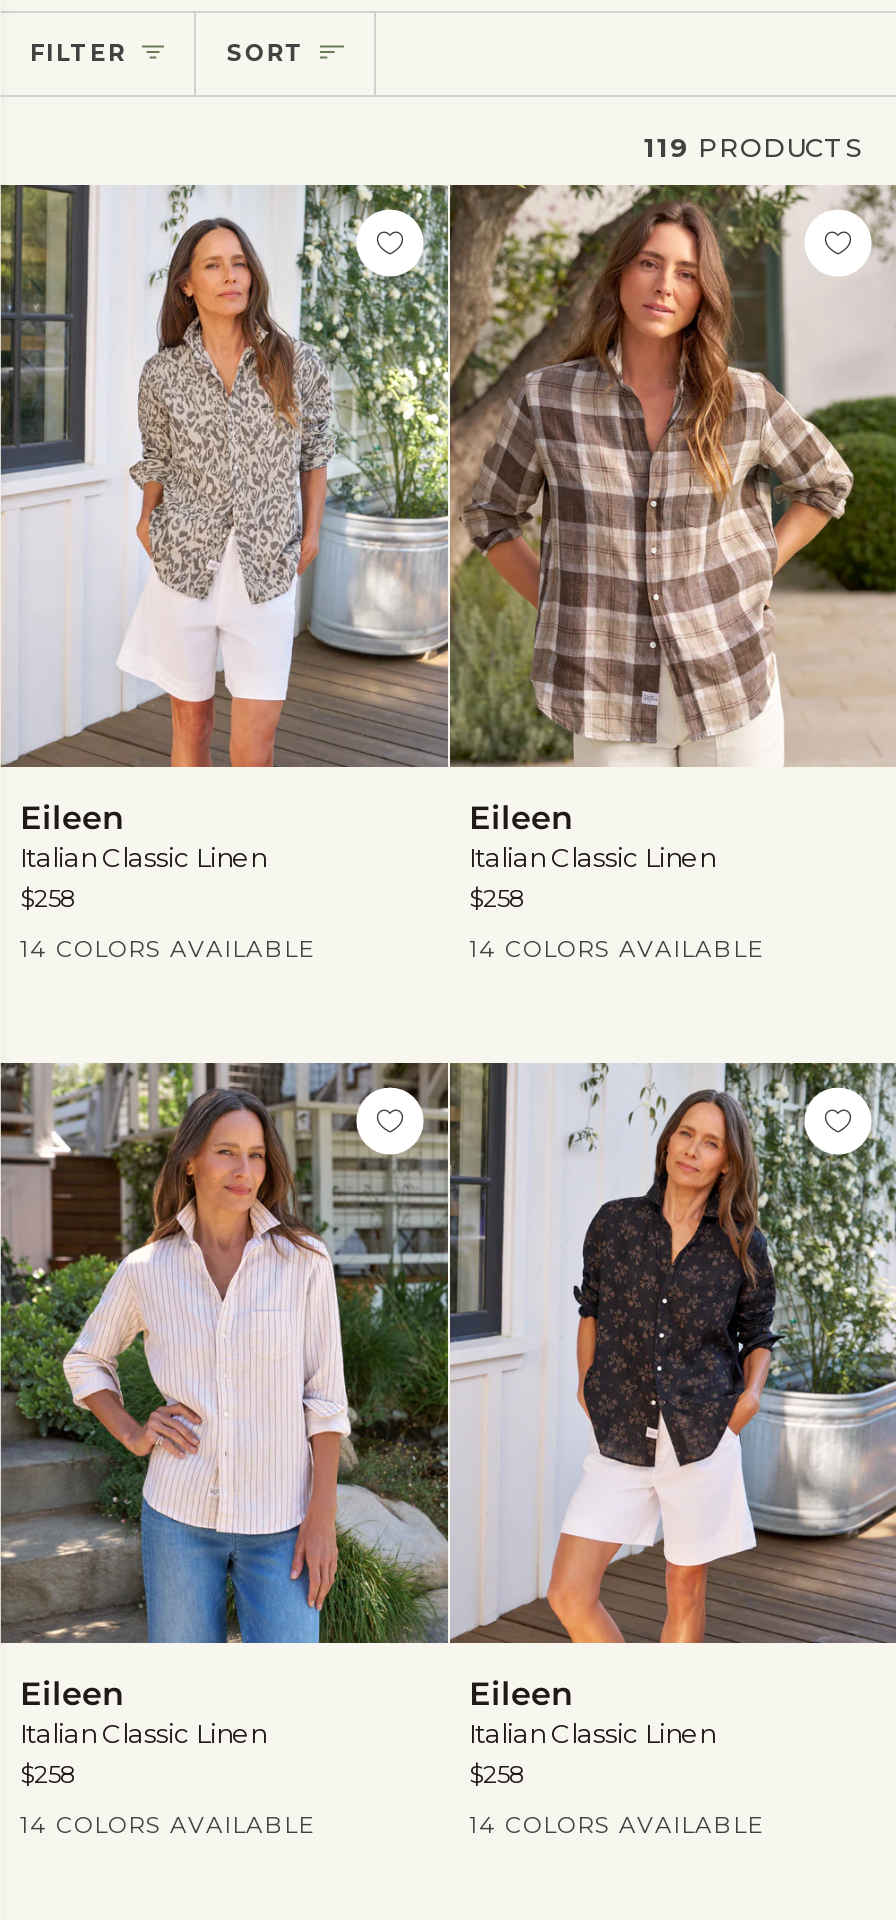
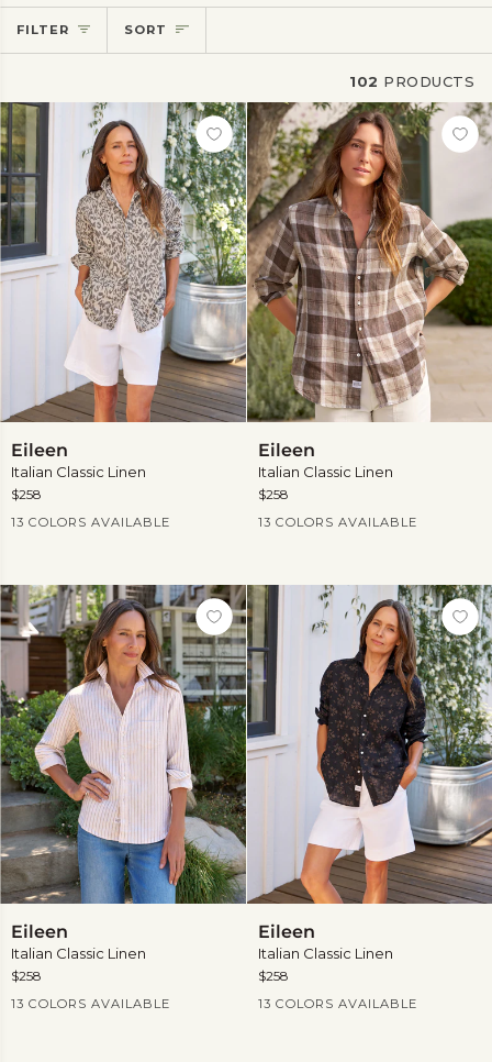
- 119 PRODUCTS
+ 102 PRODUCTS

- 14 COLORS AVAILABLE
+ 13 COLORS AVAILABLE

- 14 COLORS AVAILABLE
+ 13 COLORS AVAILABLE

- 14 COLORS AVAILABLE
+ 13 COLORS AVAILABLE

- 14 COLORS AVAILABLE
+ 13 COLORS AVAILABLE
